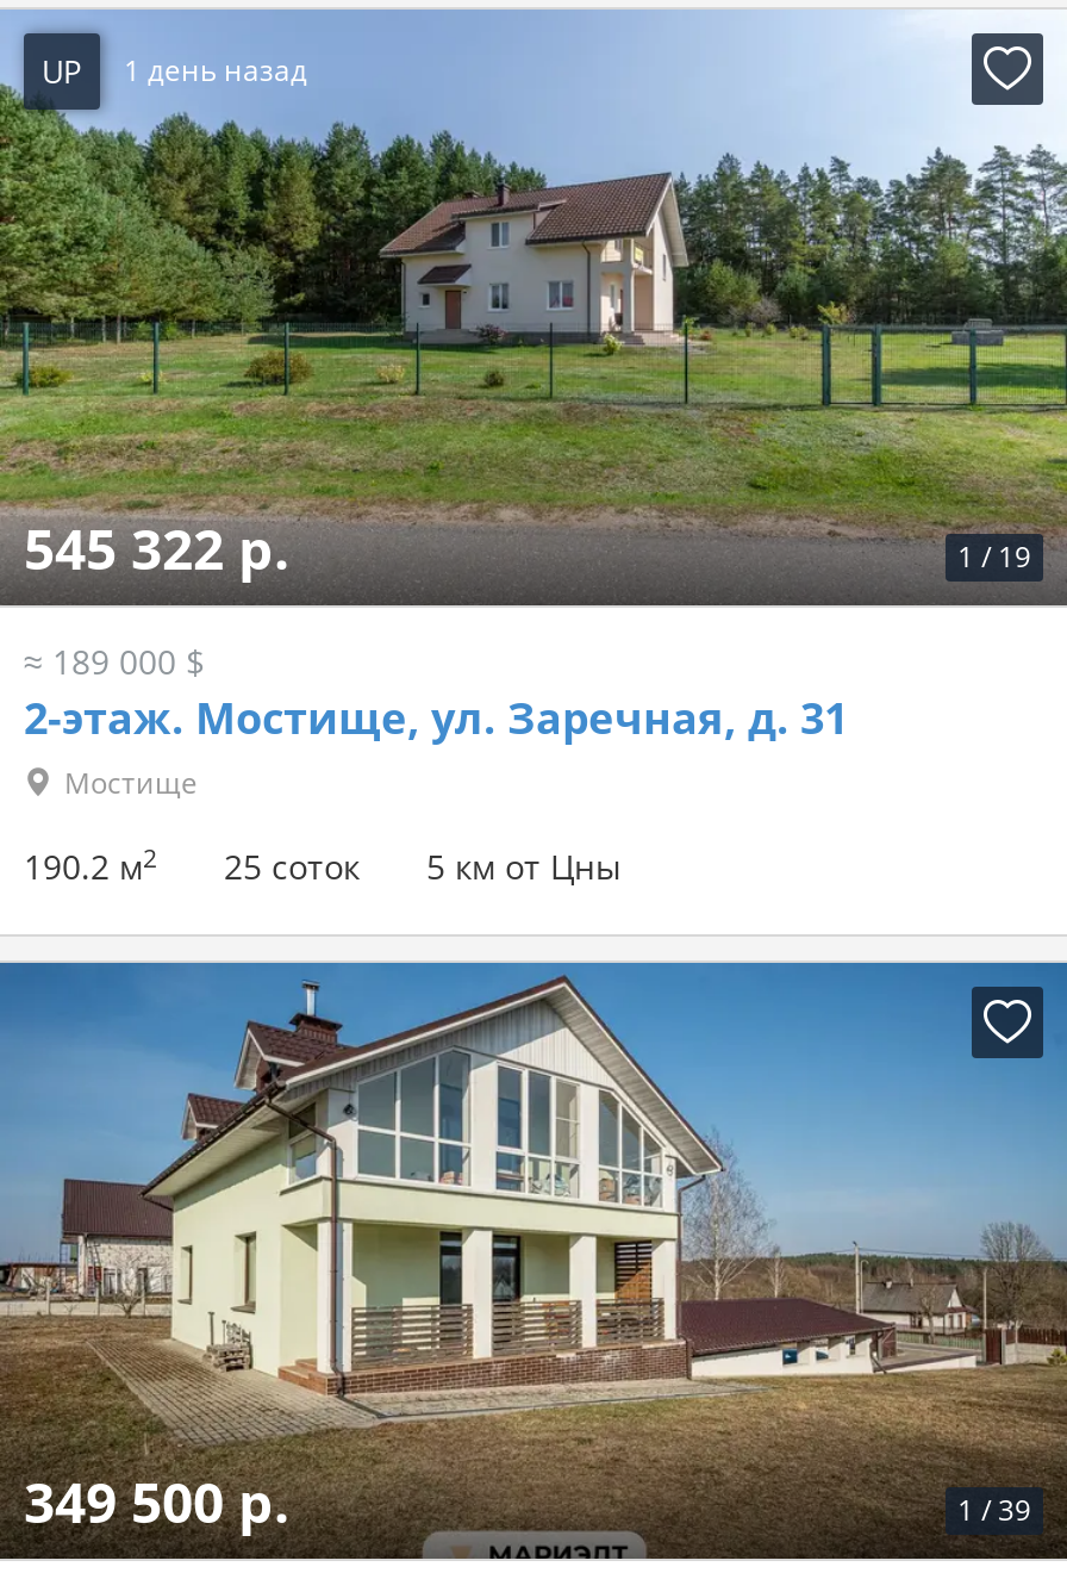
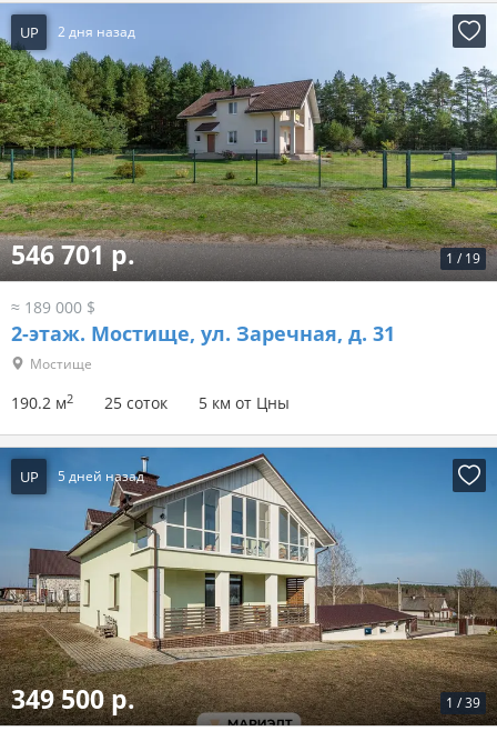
- UP 1 день назад
+ UP 2 дня назад

- 545 322 р.
+ 546 701 р.

+ UP
+ 5 дней назад
